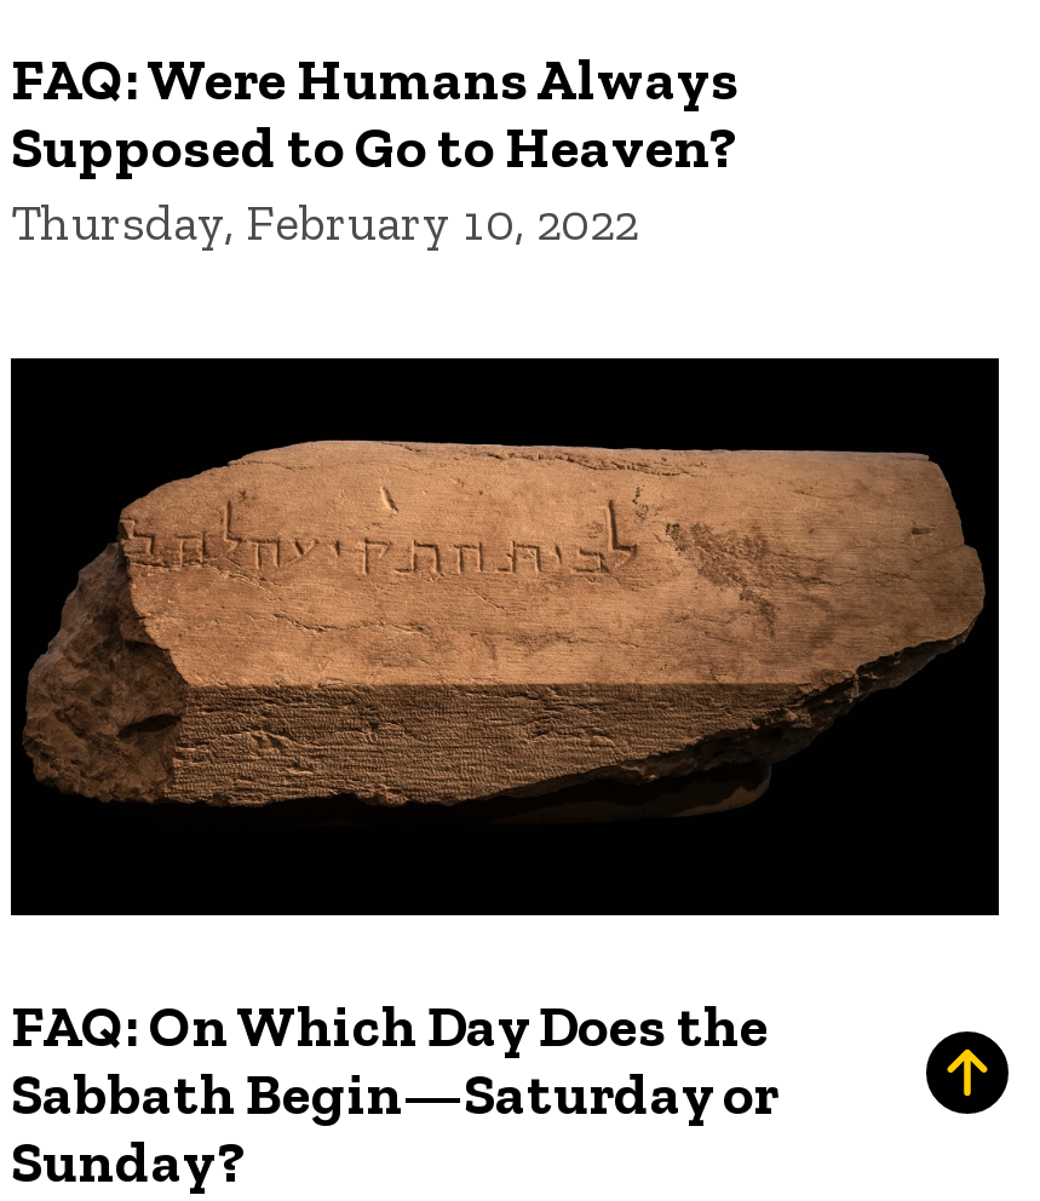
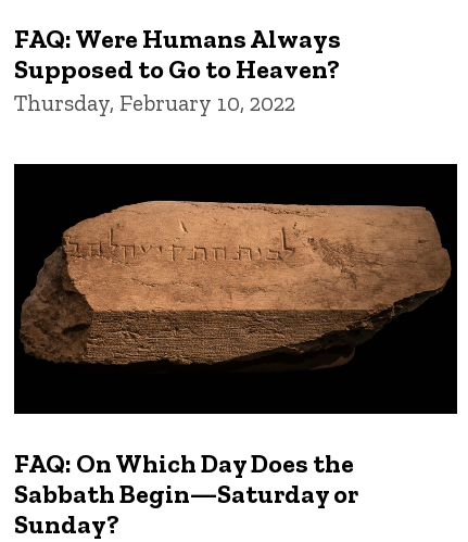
- [image]
